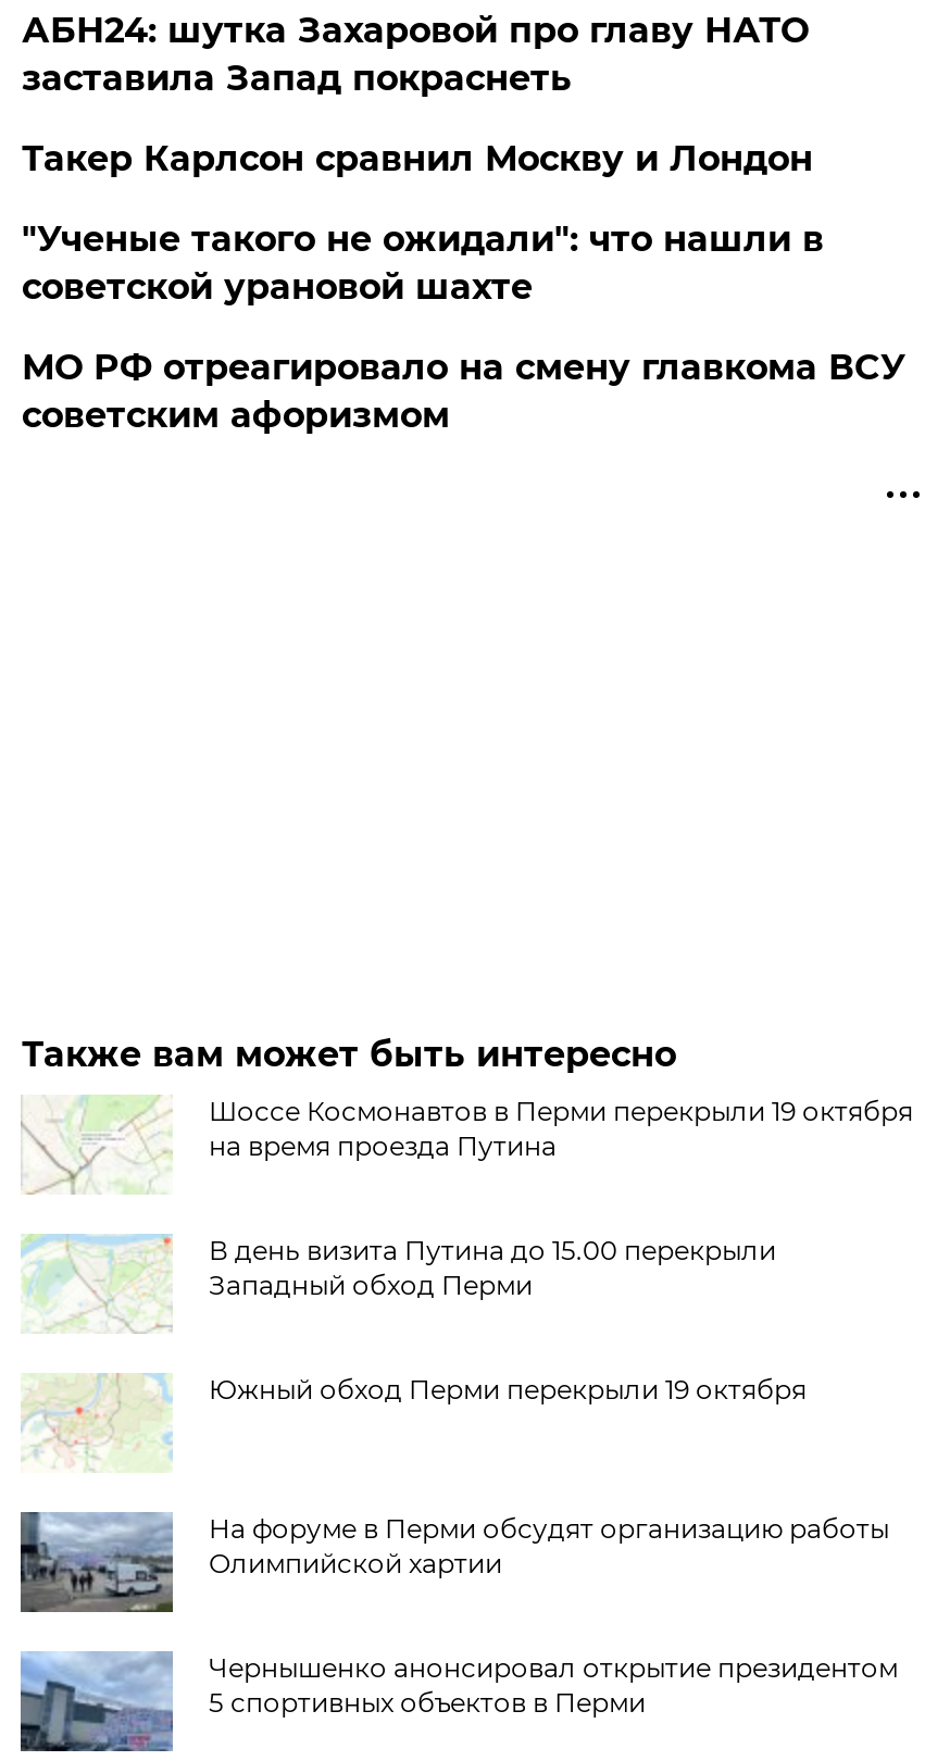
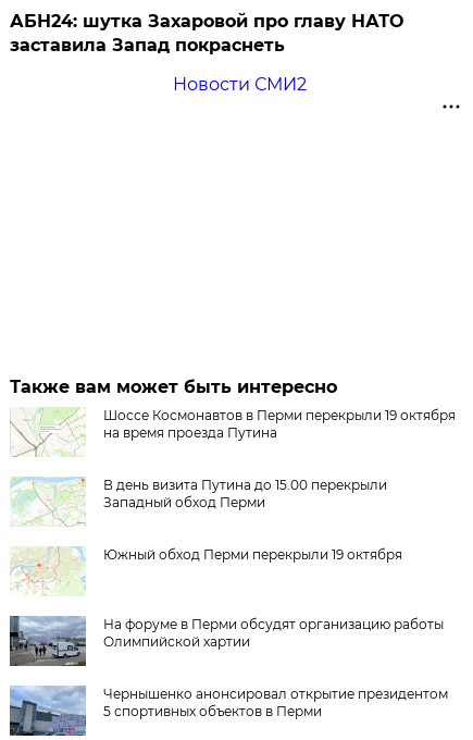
- Такер Карлсон сравнил Москву и Лондон
- "Ученые такого не ожидали": что нашли в
- советской урановой шахте
- МО РФ отреагировало на смену главкома ВСУ
- советским афоризмом
+ Новости СМИ2
